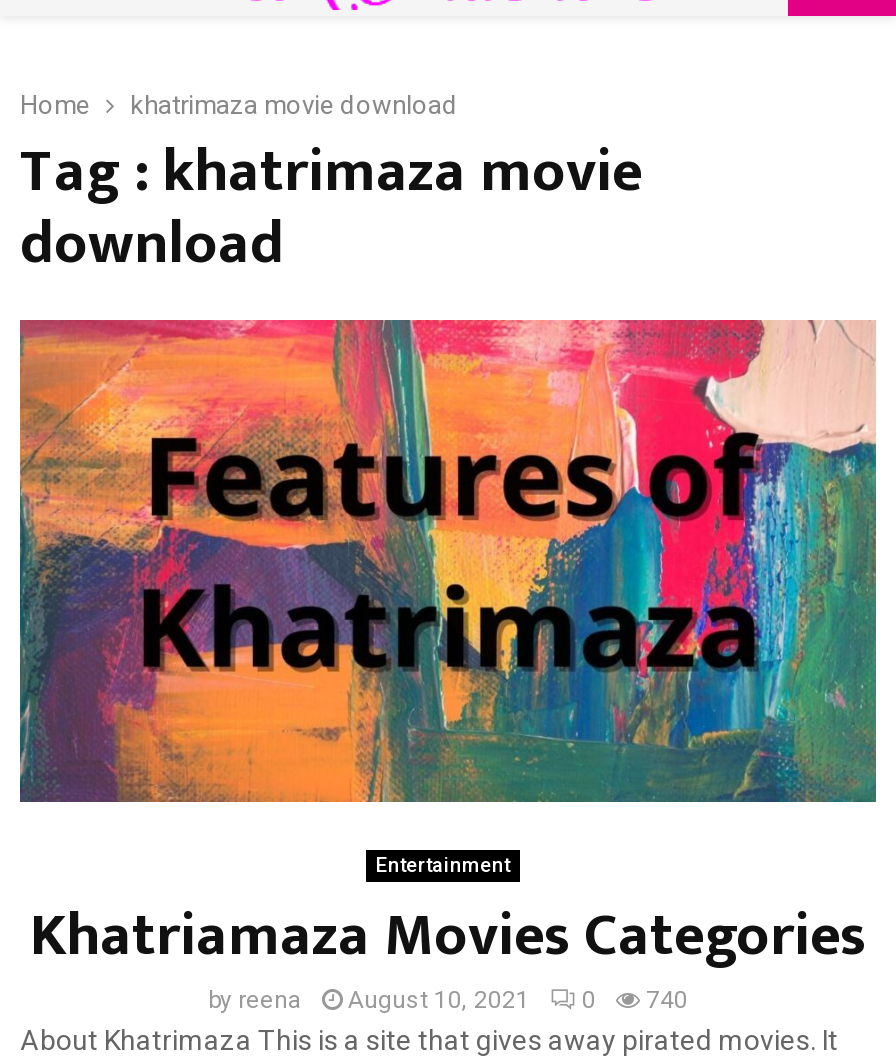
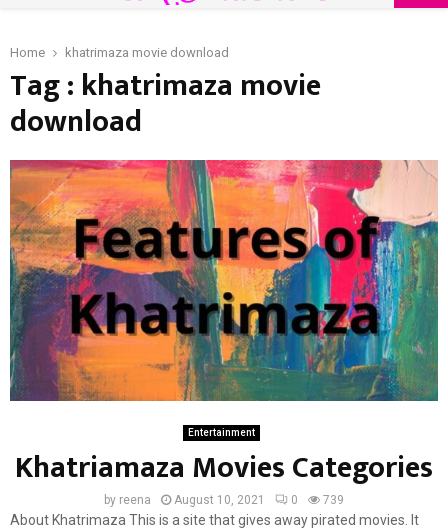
- by reena August 10, 2021 0 740
+ by reena August 10, 2021 0 739
